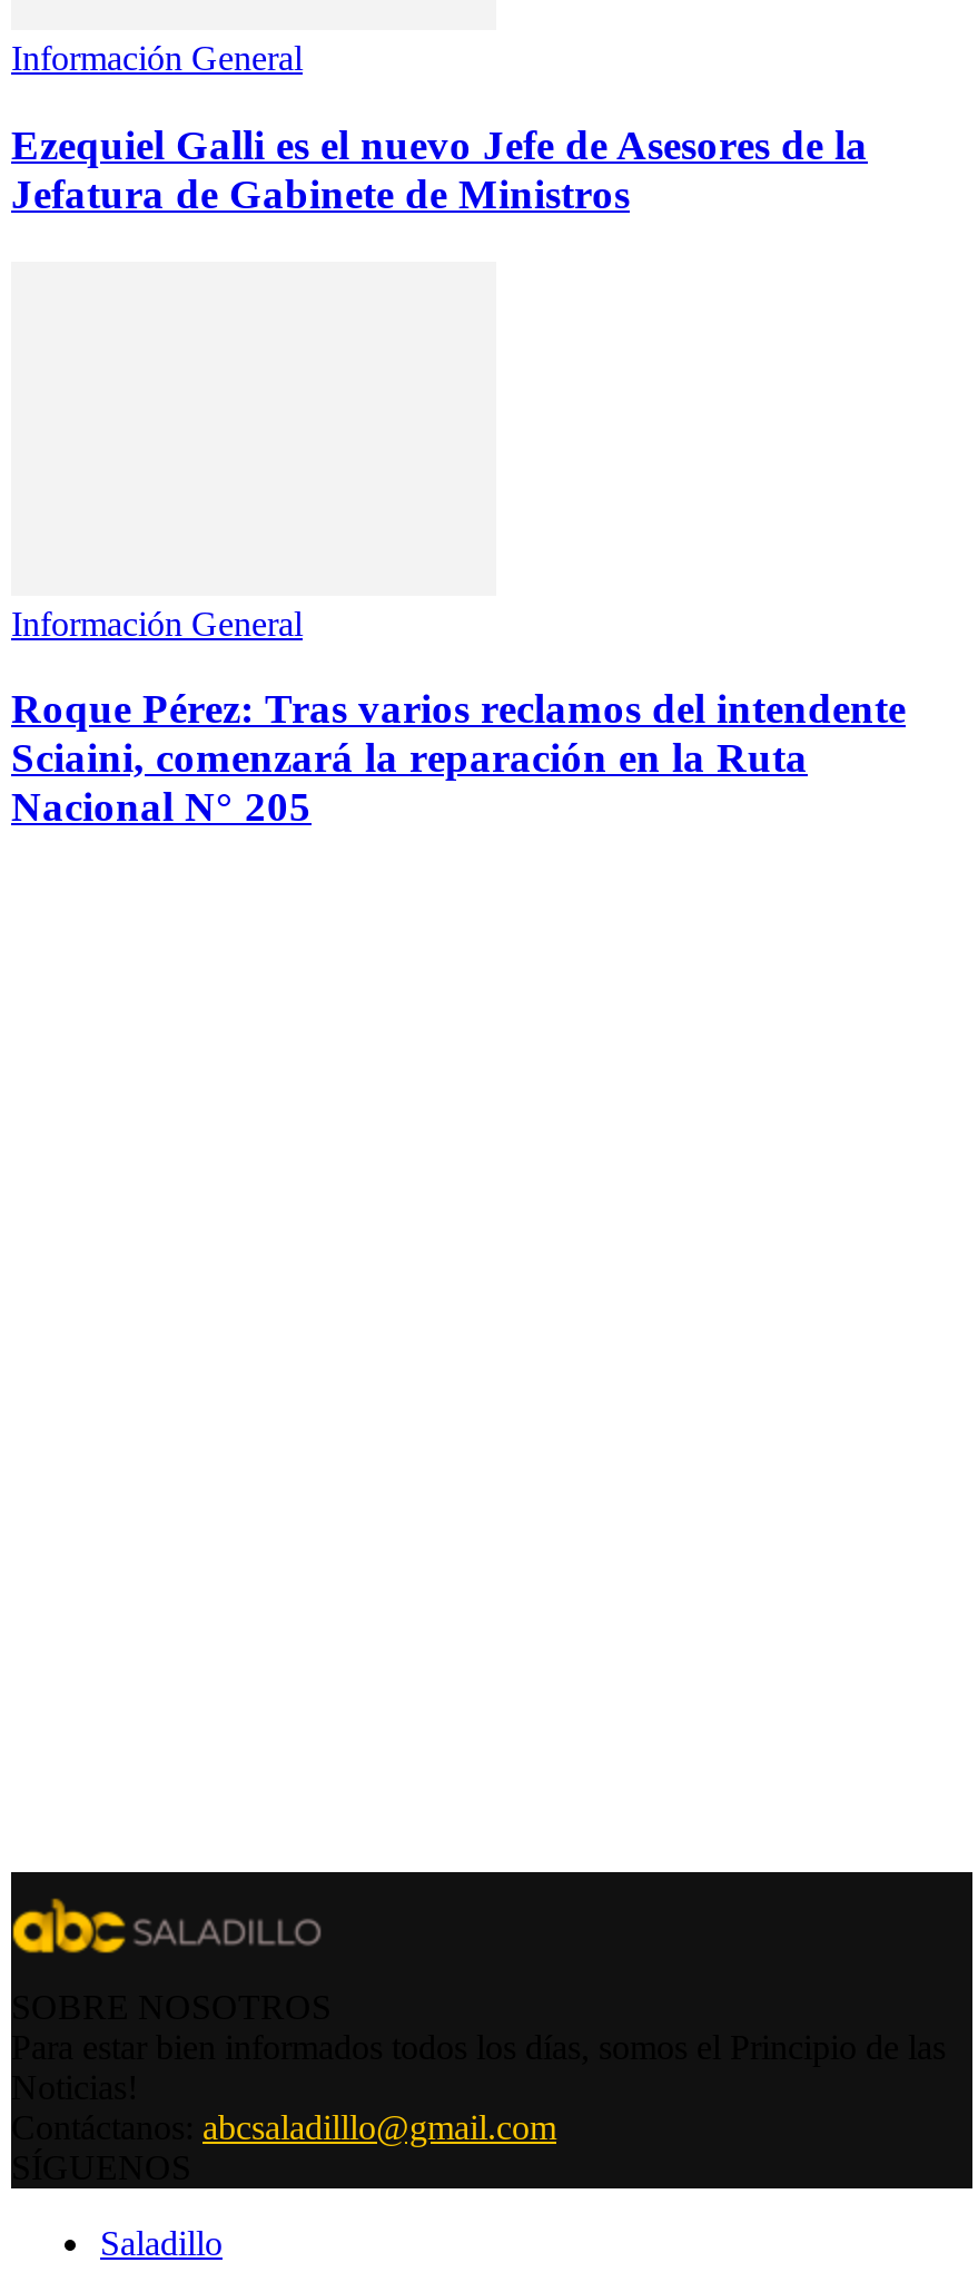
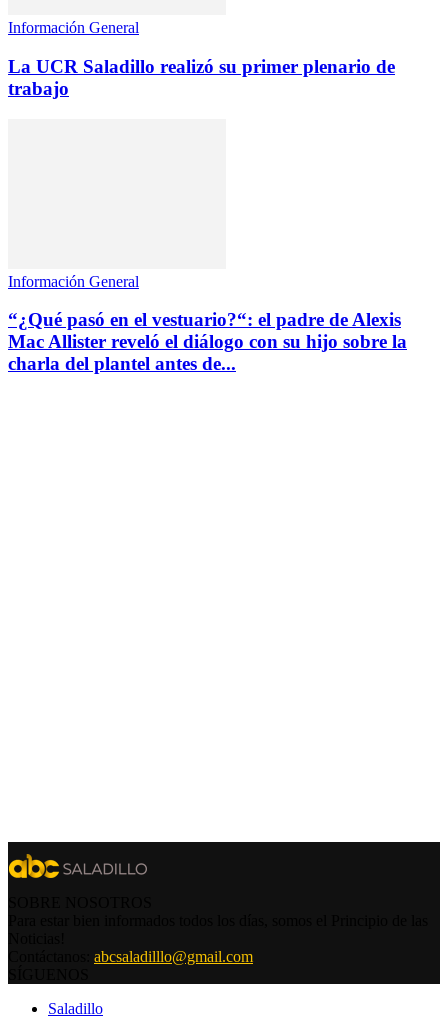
- Ezequiel Galli es el nuevo Jefe de Asesores de la
- Jefatura de Gabinete de Ministros
+ La UCR Saladillo realizó su primer plenario de
+ trabajo

- Roque Pérez: Tras varios reclamos del intendente
- Sciaini, comenzará la reparación en la Ruta
- Nacional N° 205
+ “¿Qué pasó en el vestuario?“: el padre de Alexis
+ Mac Allister reveló el diálogo con su hijo sobre la
+ charla del plantel antes de...
